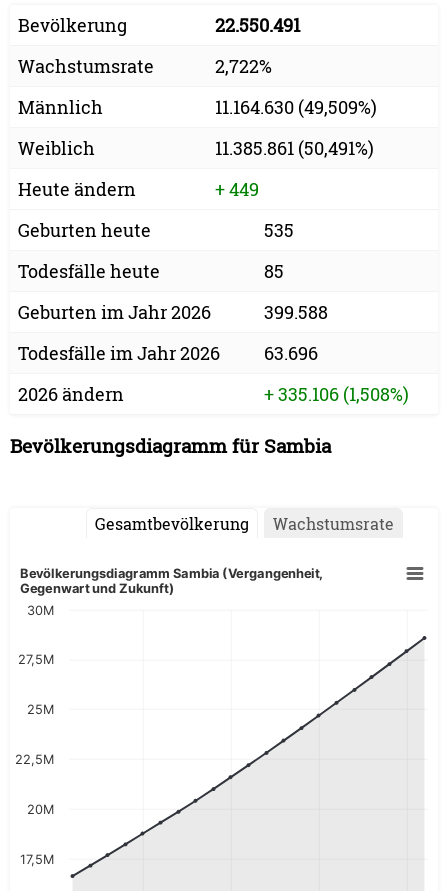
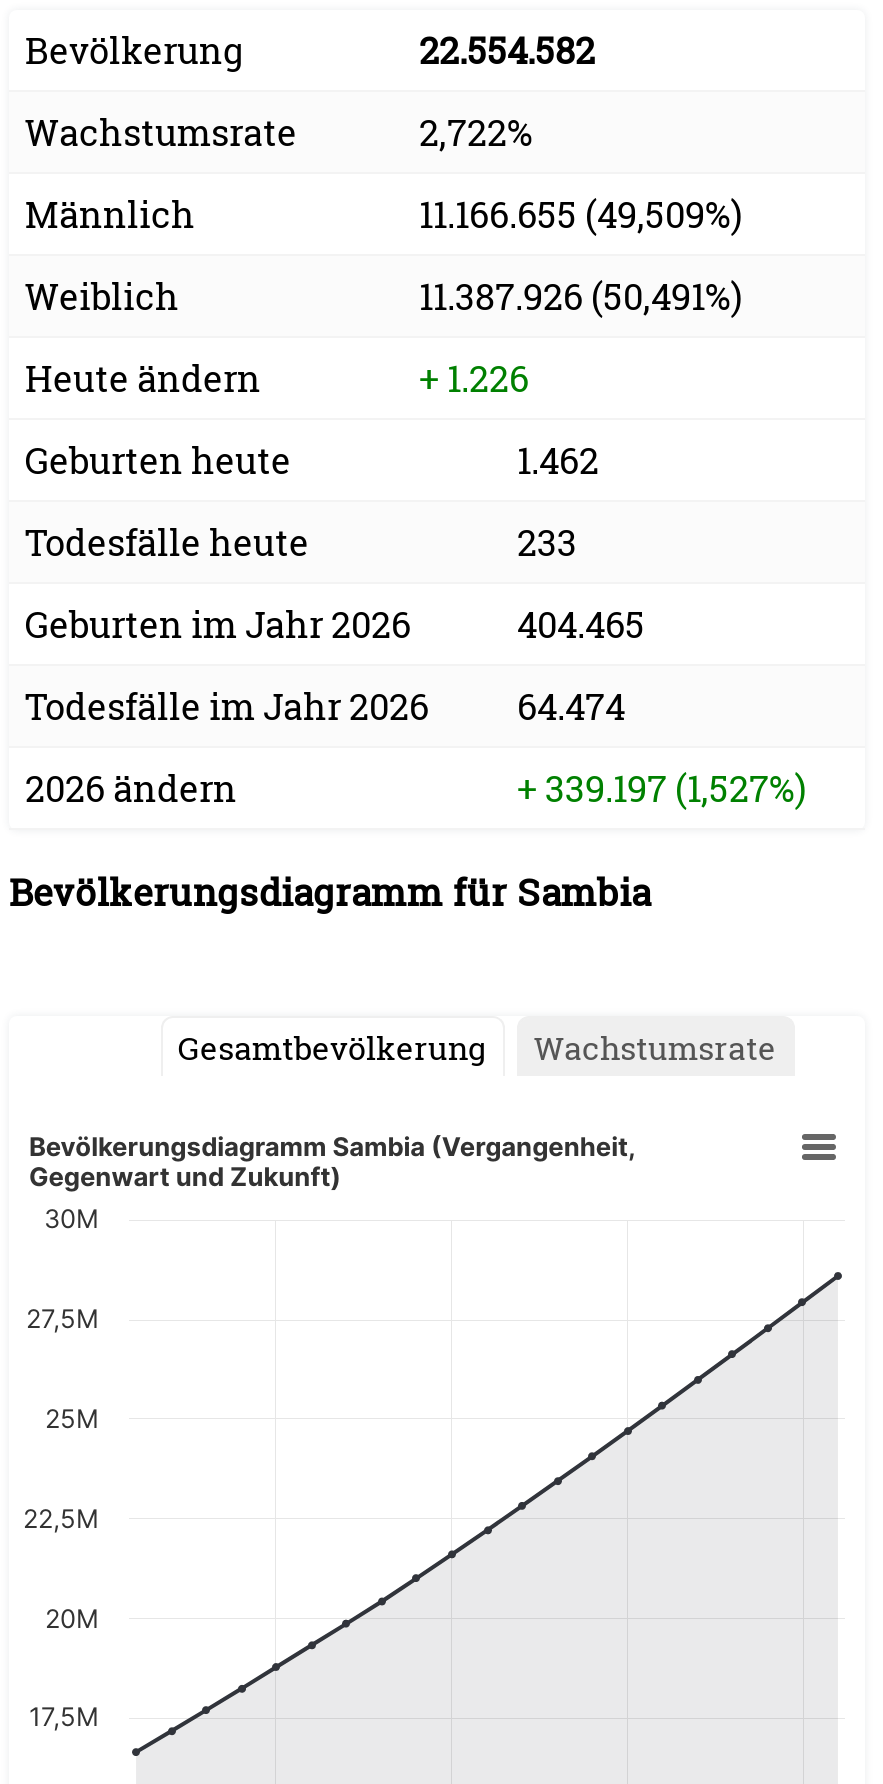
- 22.550.491
+ 22.554.582

- 11.164.630 (49,509%)
+ 11.166.655 (49,509%)

- 11.385.861 (50,491%)
+ 11.387.926 (50,491%)

- + 449
+ + 1.226

- 535
+ 1.462

- 85
+ 233

- 399.588
+ 404.465

- Todesfälle im Jahr 2026 63.696
+ Todesfälle im Jahr 2026 64.474

- + 335.106 (1,508%)
+ + 339.197 (1,527%)
